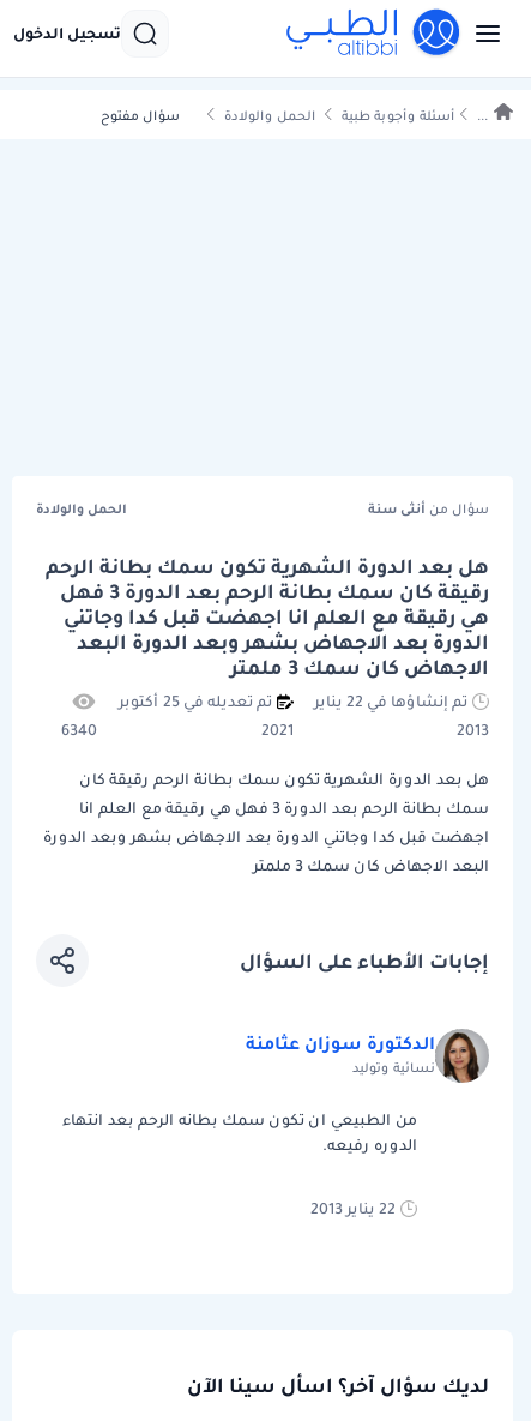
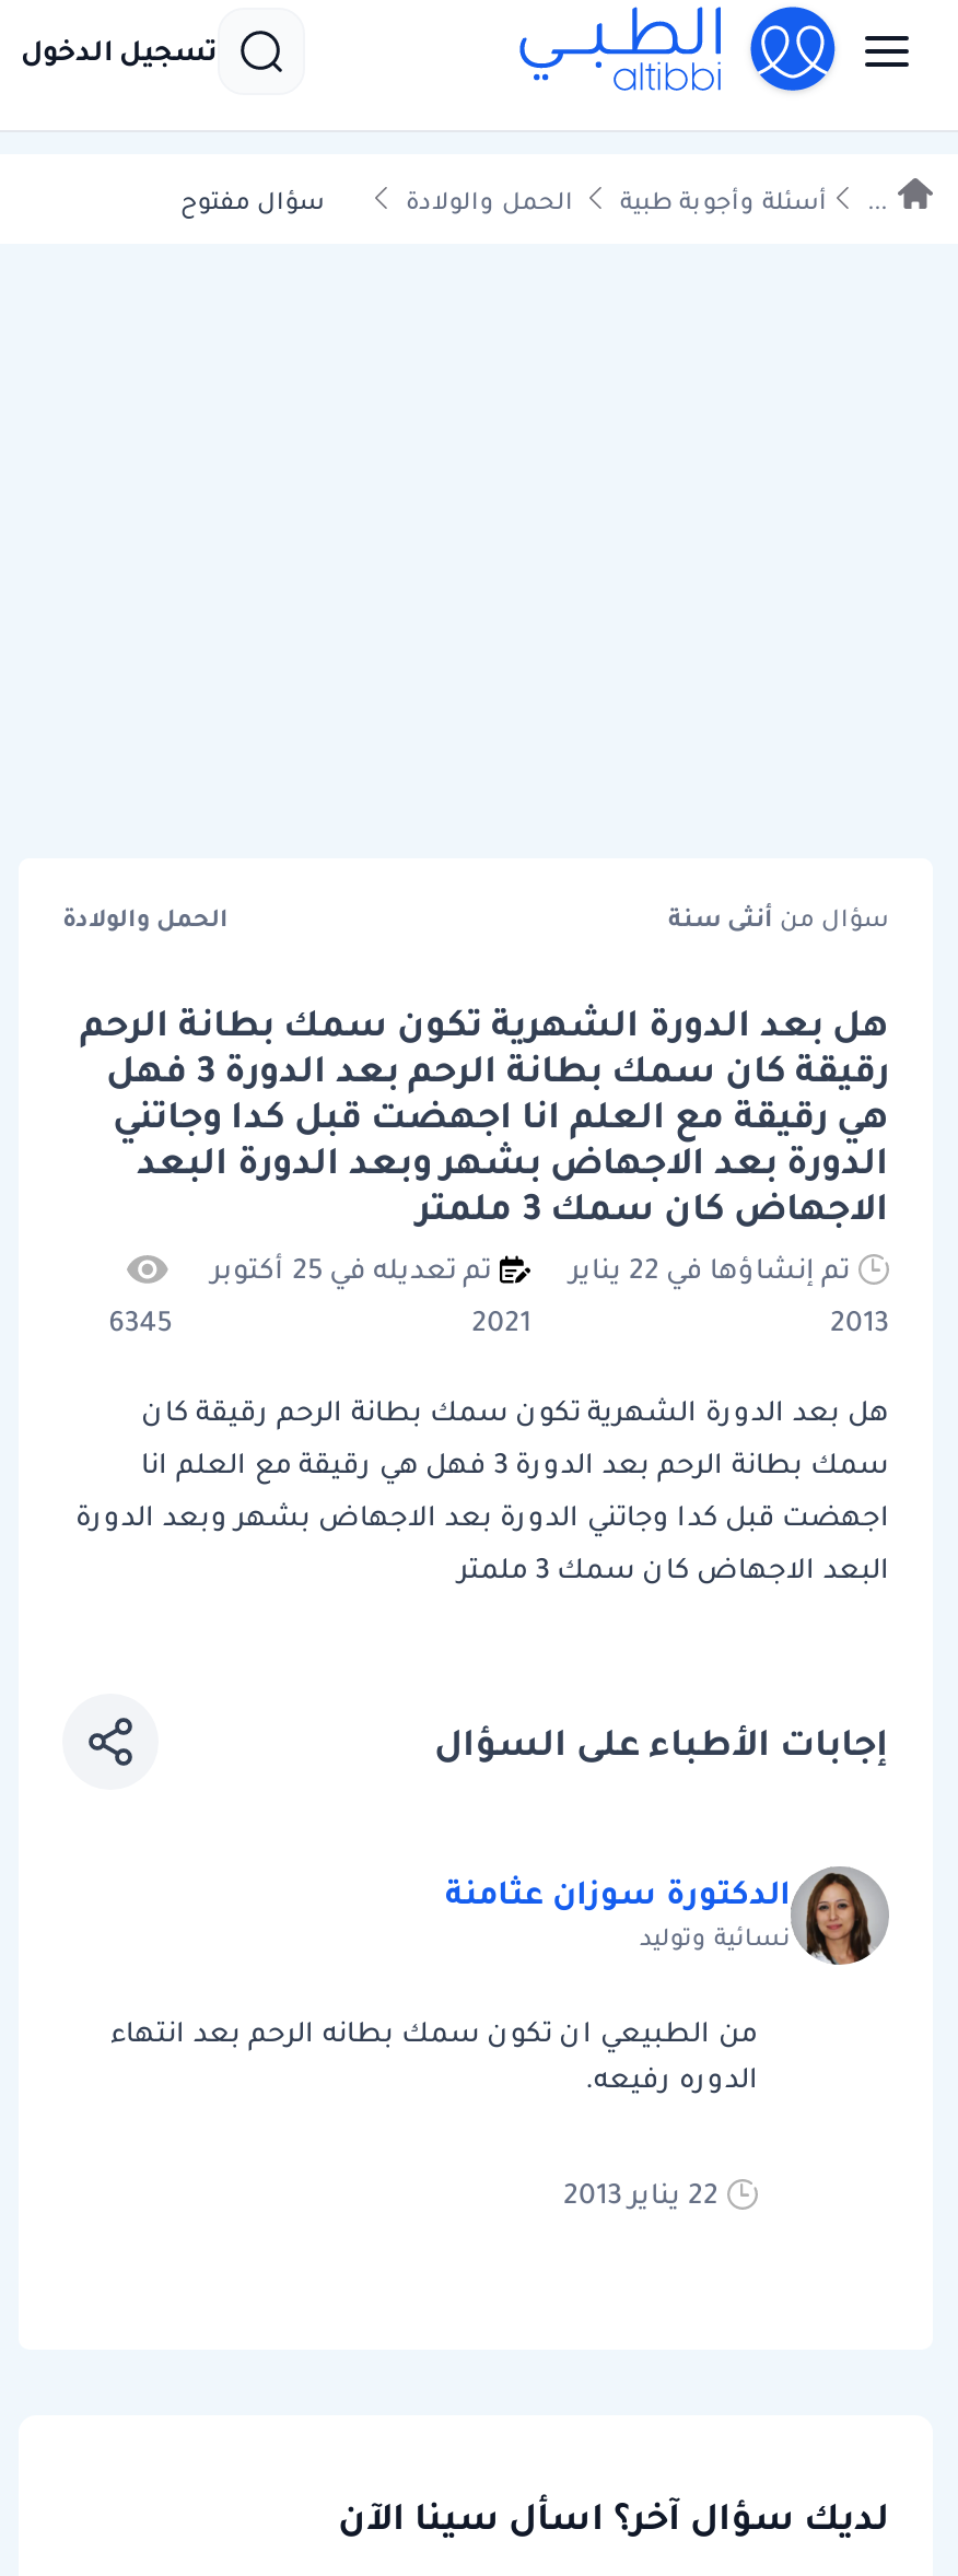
- 6340
+ 6345
